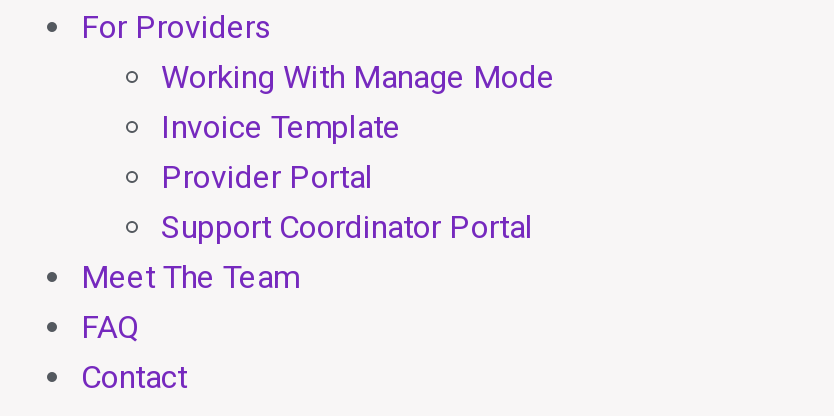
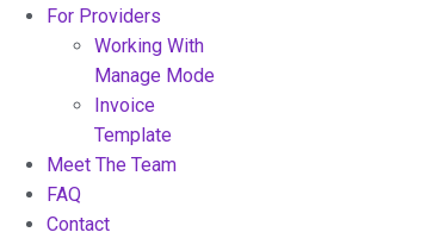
- Working With Manage Mode
- Invoice Template
- Provider Portal
- Support Coordinator Portal
+ Working With
+ Manage Mode
+ Invoice
+ Template
